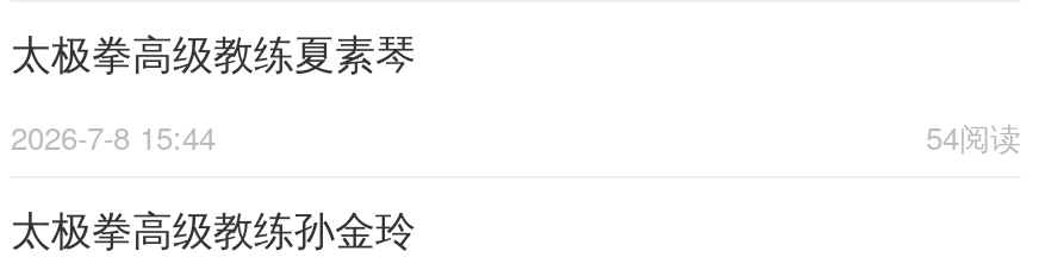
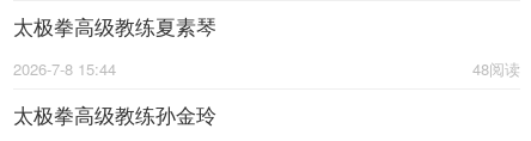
- 54阅读
+ 48阅读
